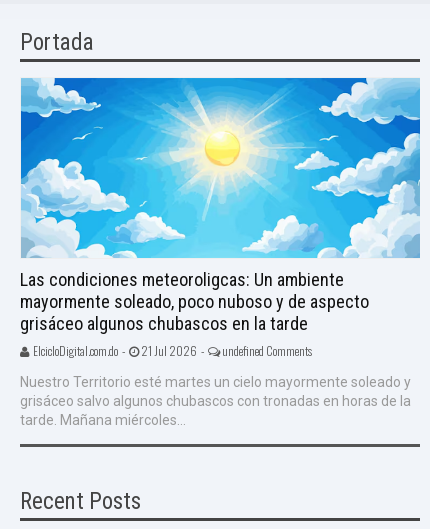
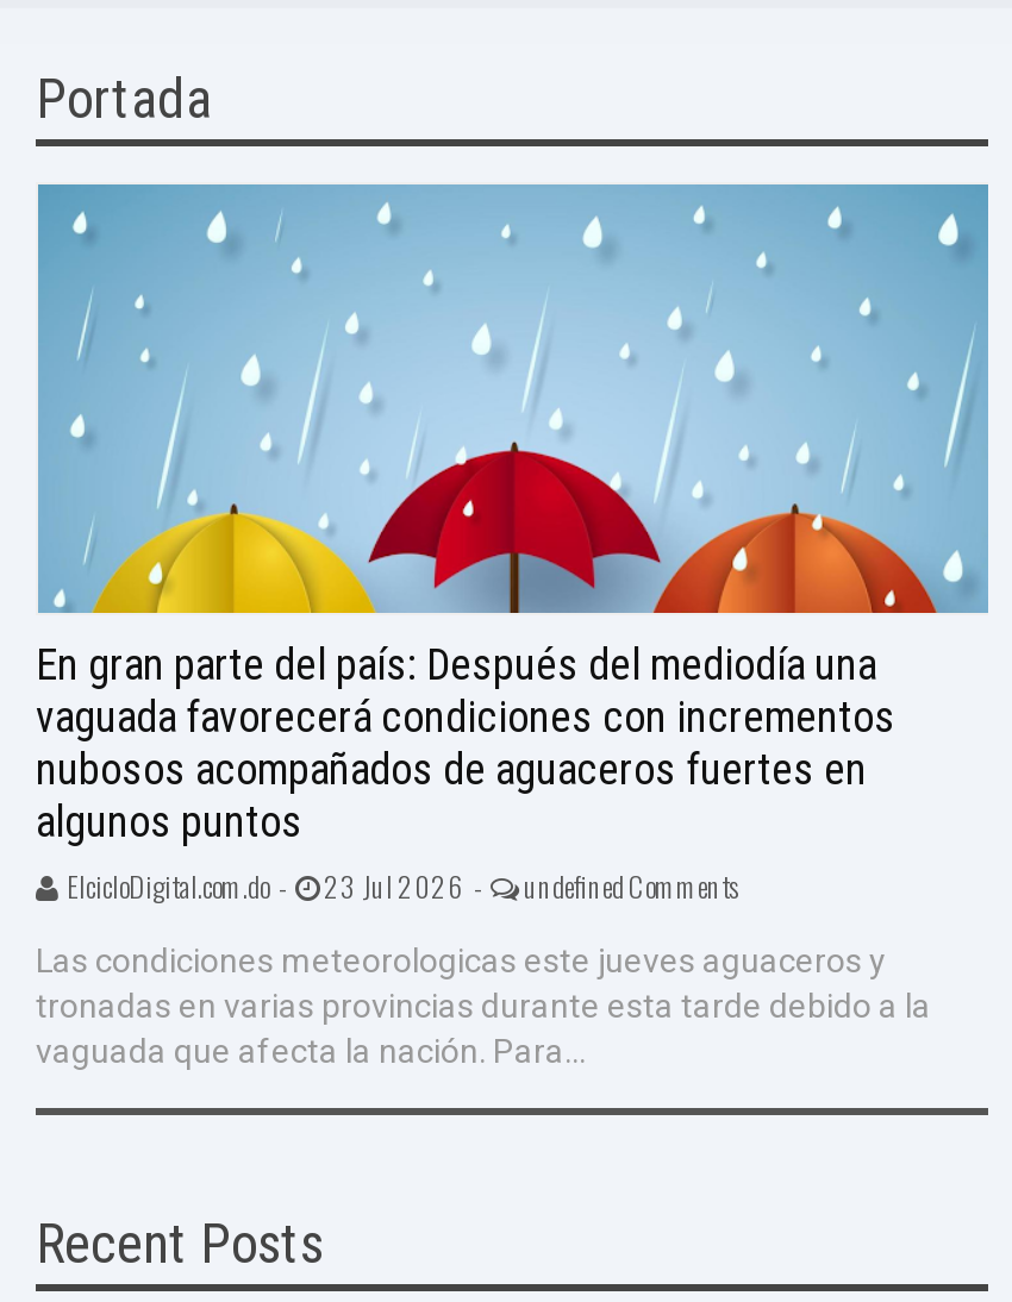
- [image]
- Las condiciones meteoroligcas: Un ambiente
- mayormente soleado, poco nuboso y de aspecto
- grisáceo algunos chubascos en la tarde
- ElcicloDigital.com.do - 21 Jul 2026 -
+ [image]
+ En gran parte del país: Después del mediodía una
+ vaguada favorecerá condiciones con incrementos
+ nubosos acompañados de aguaceros fuertes en
+ algunos puntos
+ ElcicloDigital.com.do - 23 Jul 2026 -

- Nuestro Territorio esté martes un cielo mayormente soleado y
- grisáceo salvo algunos chubascos con tronadas en horas de la
- tarde. Mañana miércoles...
+ Las condiciones meteorologicas este jueves aguaceros y
+ tronadas en varias provincias durante esta tarde debido a la
+ vaguada que afecta la nación. Para...
